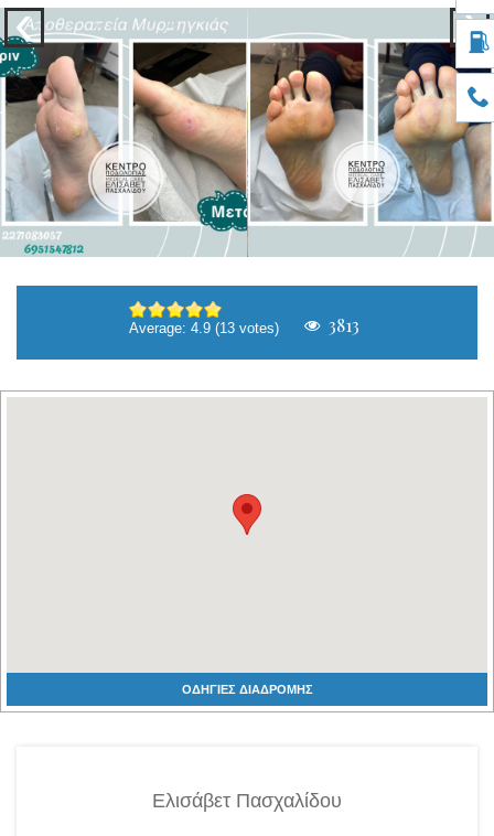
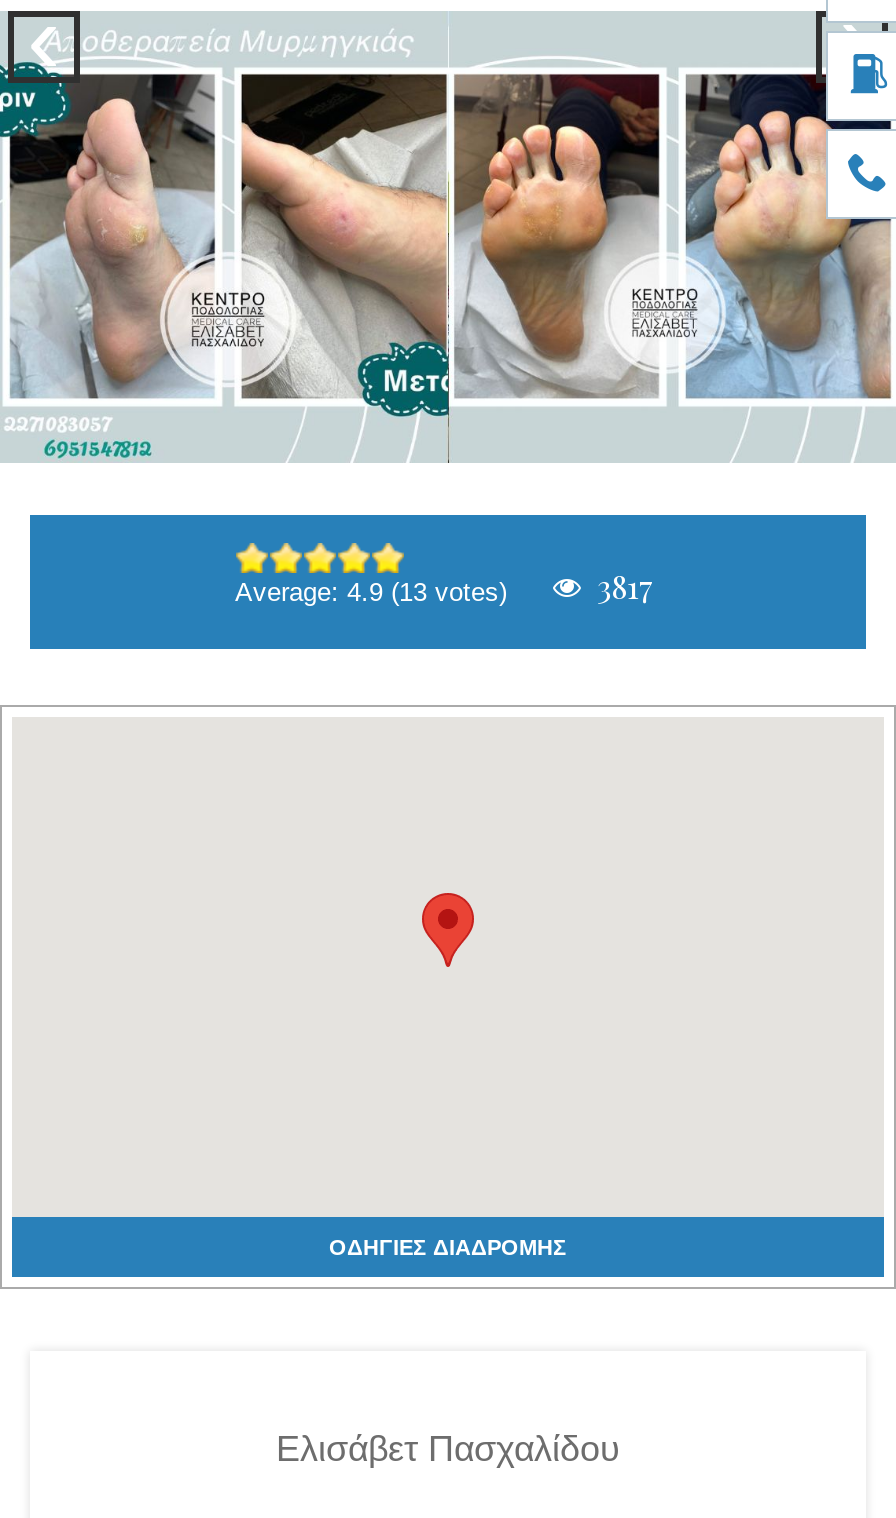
- 3813
+ 3817
